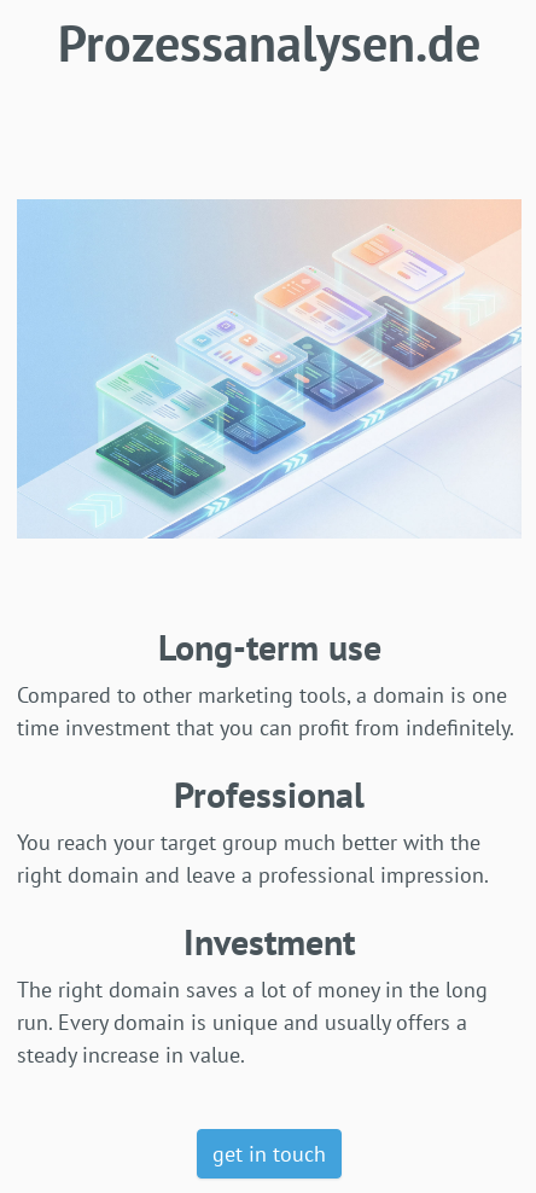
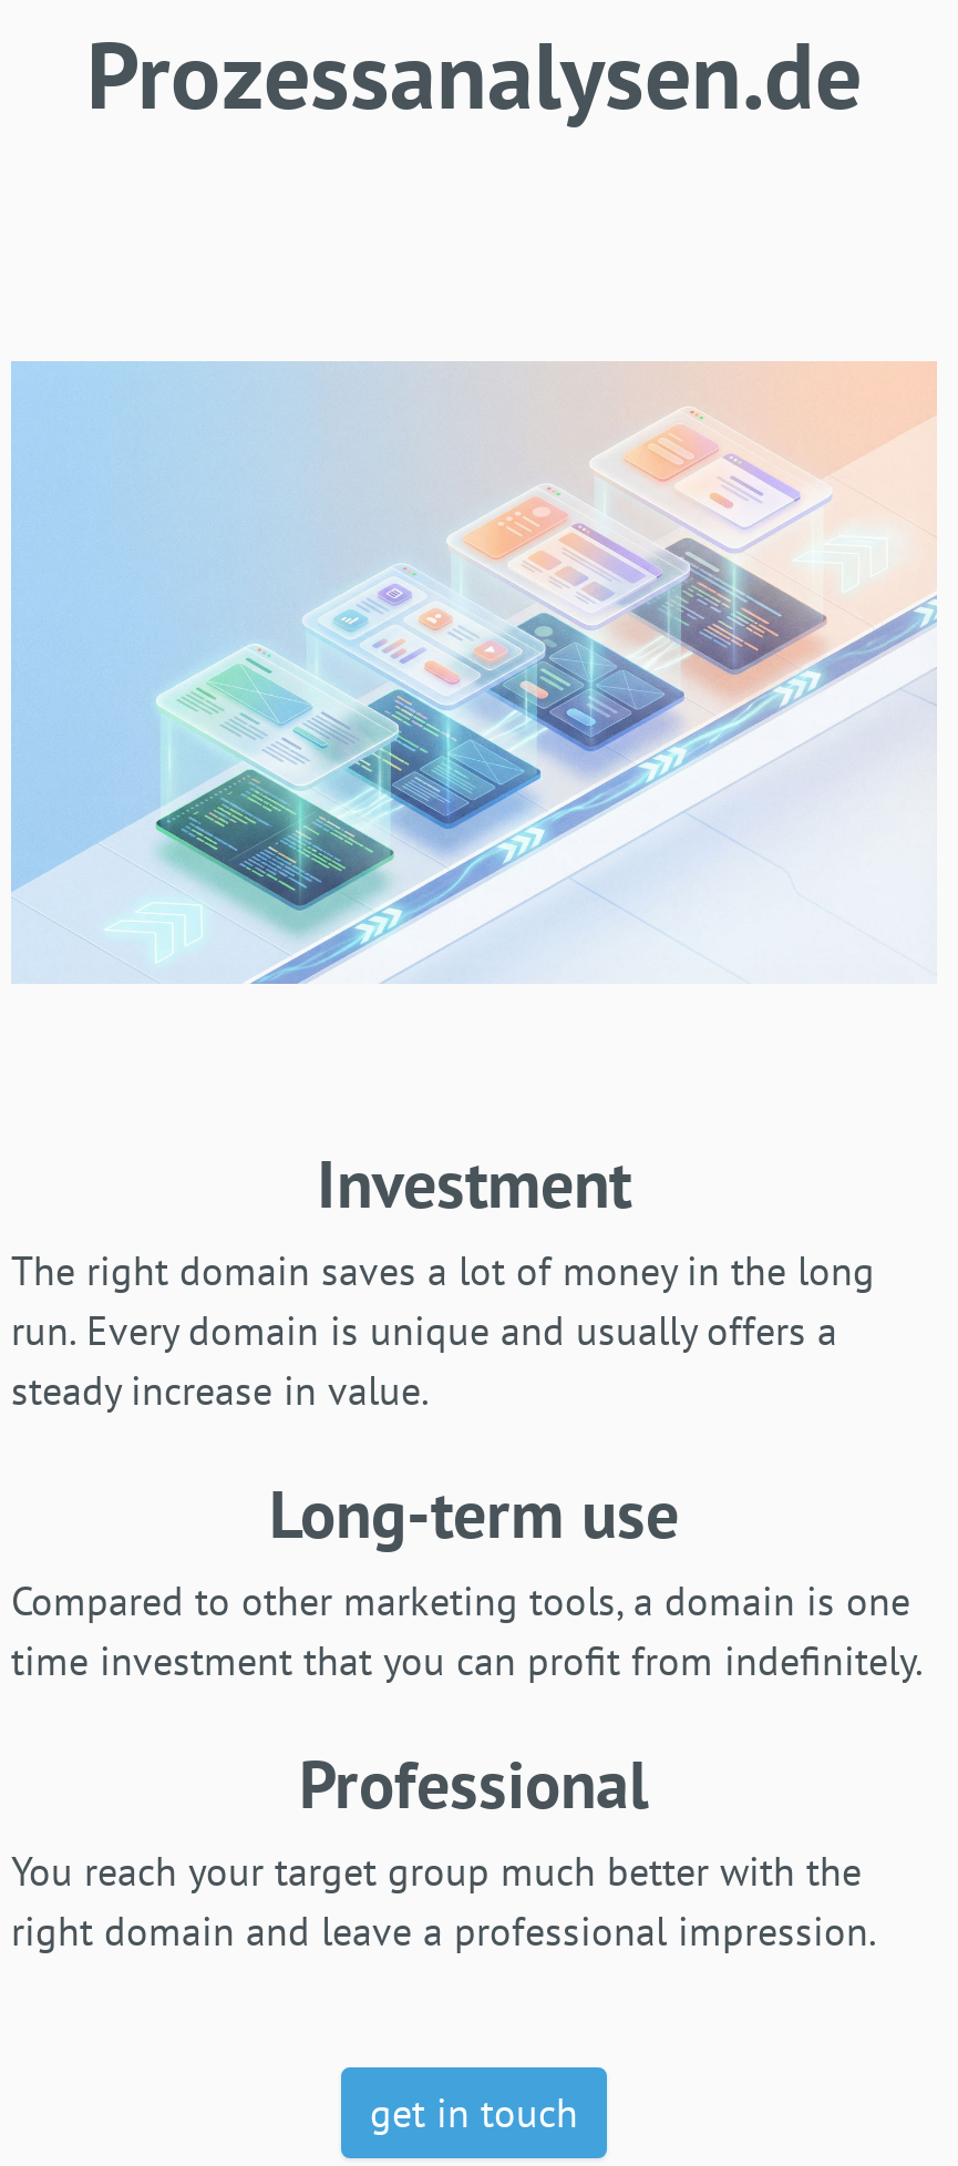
moved down: Long-term use | Compared to other marketing tools, a domain is one | time investment that you can profit from indefinitely. | Professional | You reach your target group much better with the | right domain and leave a professional impression.

moved up: Investment | The right domain saves a lot of money in the long | run. Every domain is unique and usually offers a | steady increase in value.
